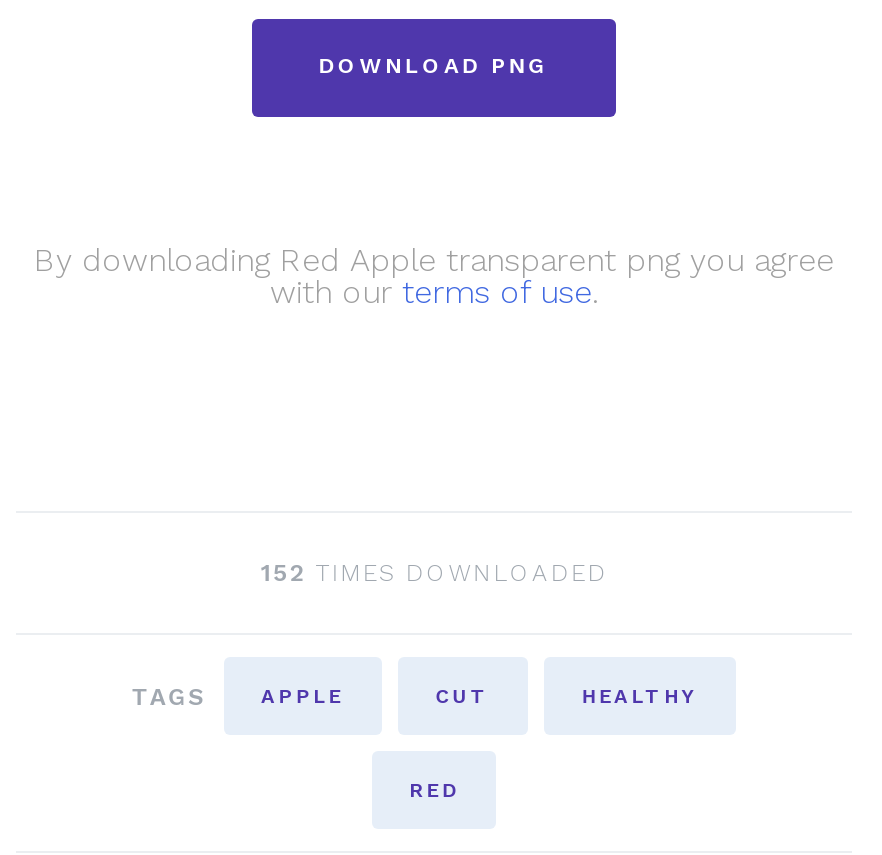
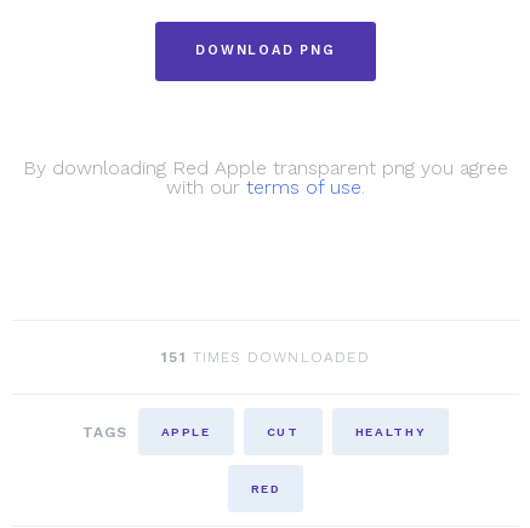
- 152 TIMES DOWNLOADED
+ 151 TIMES DOWNLOADED
